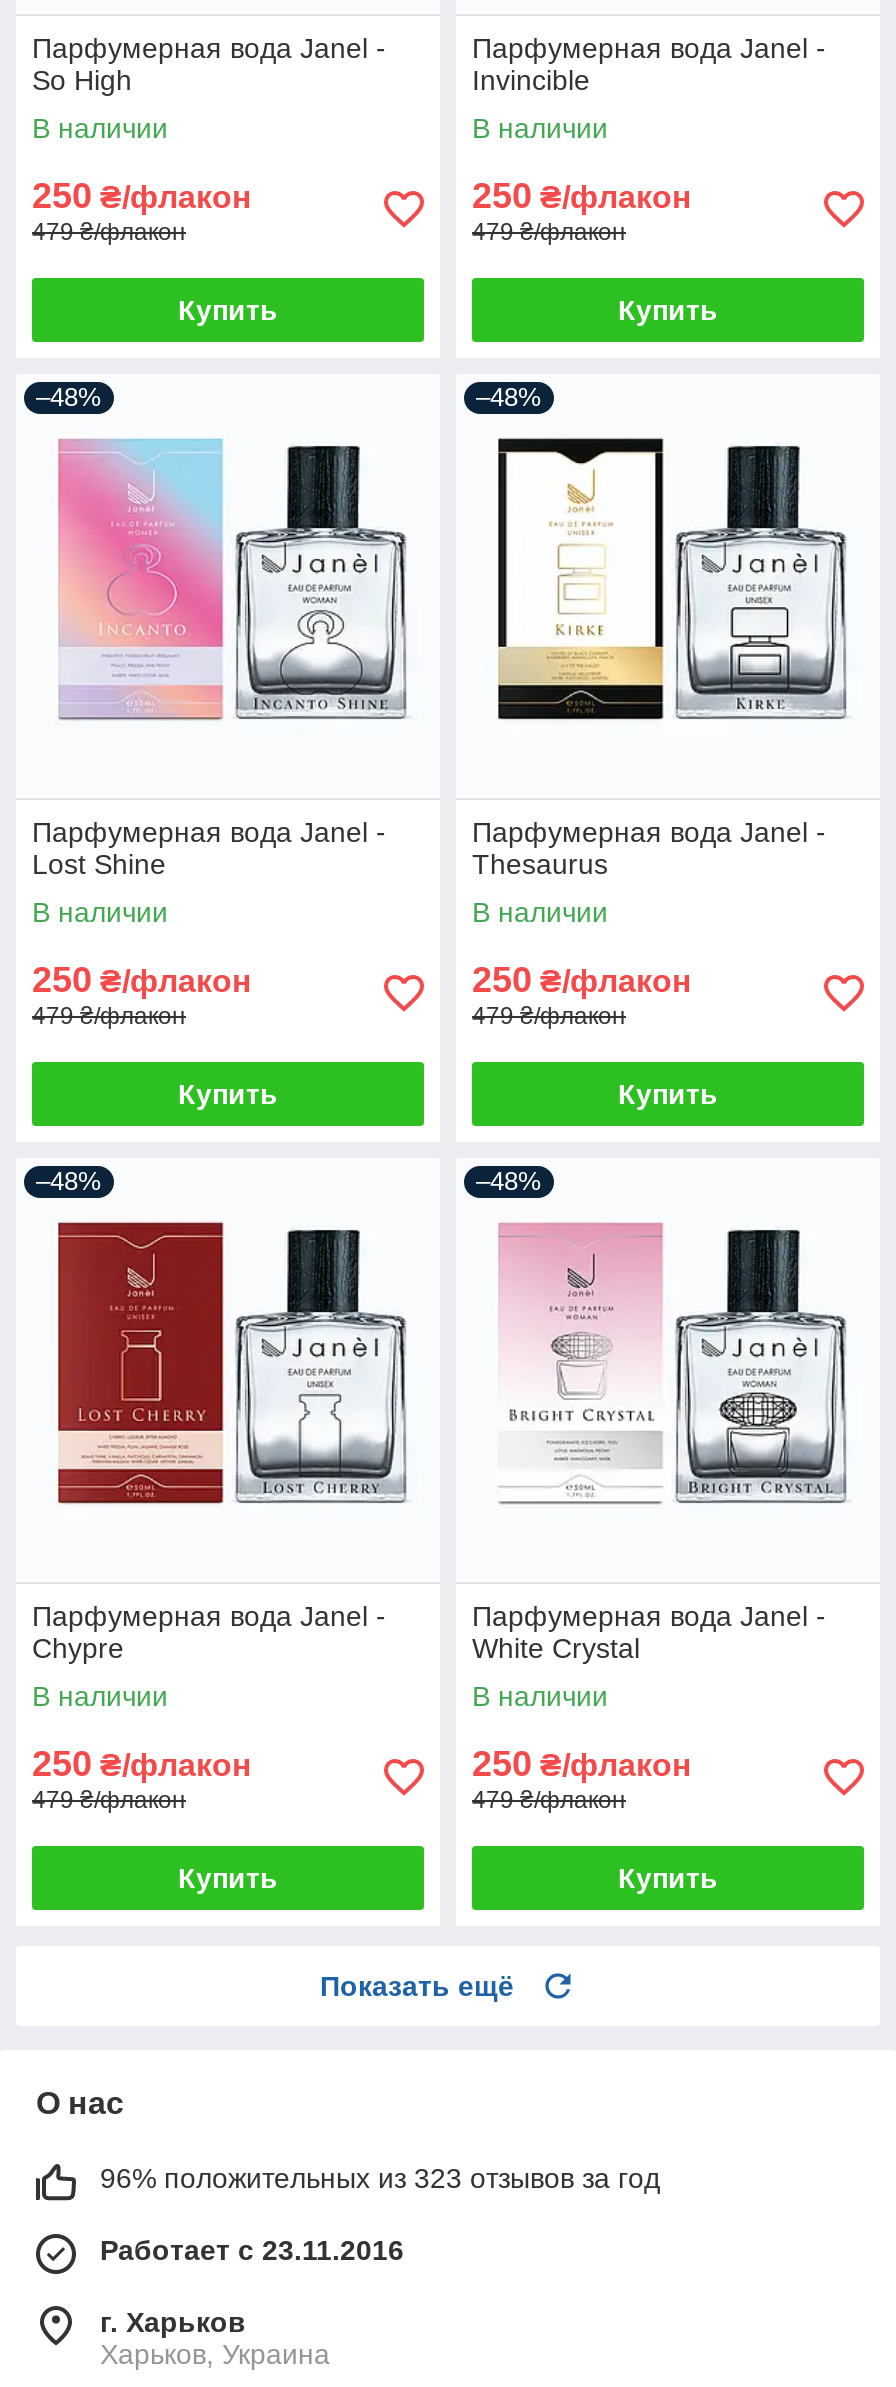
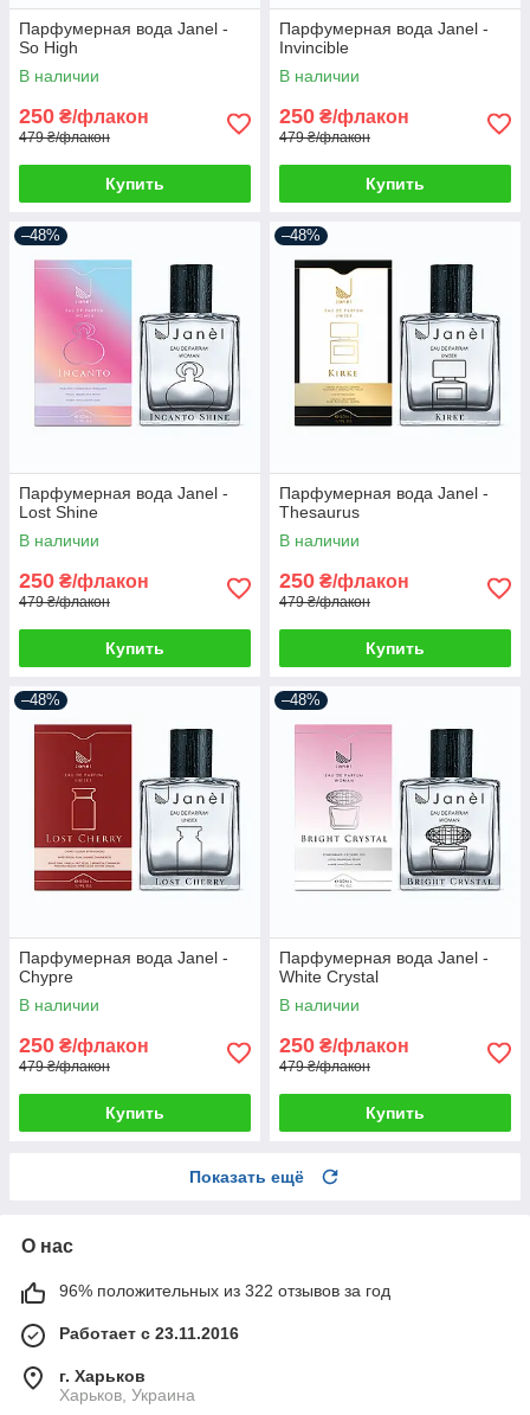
- 96% положительных из 323 отзывов за год
+ 96% положительных из 322 отзывов за год
